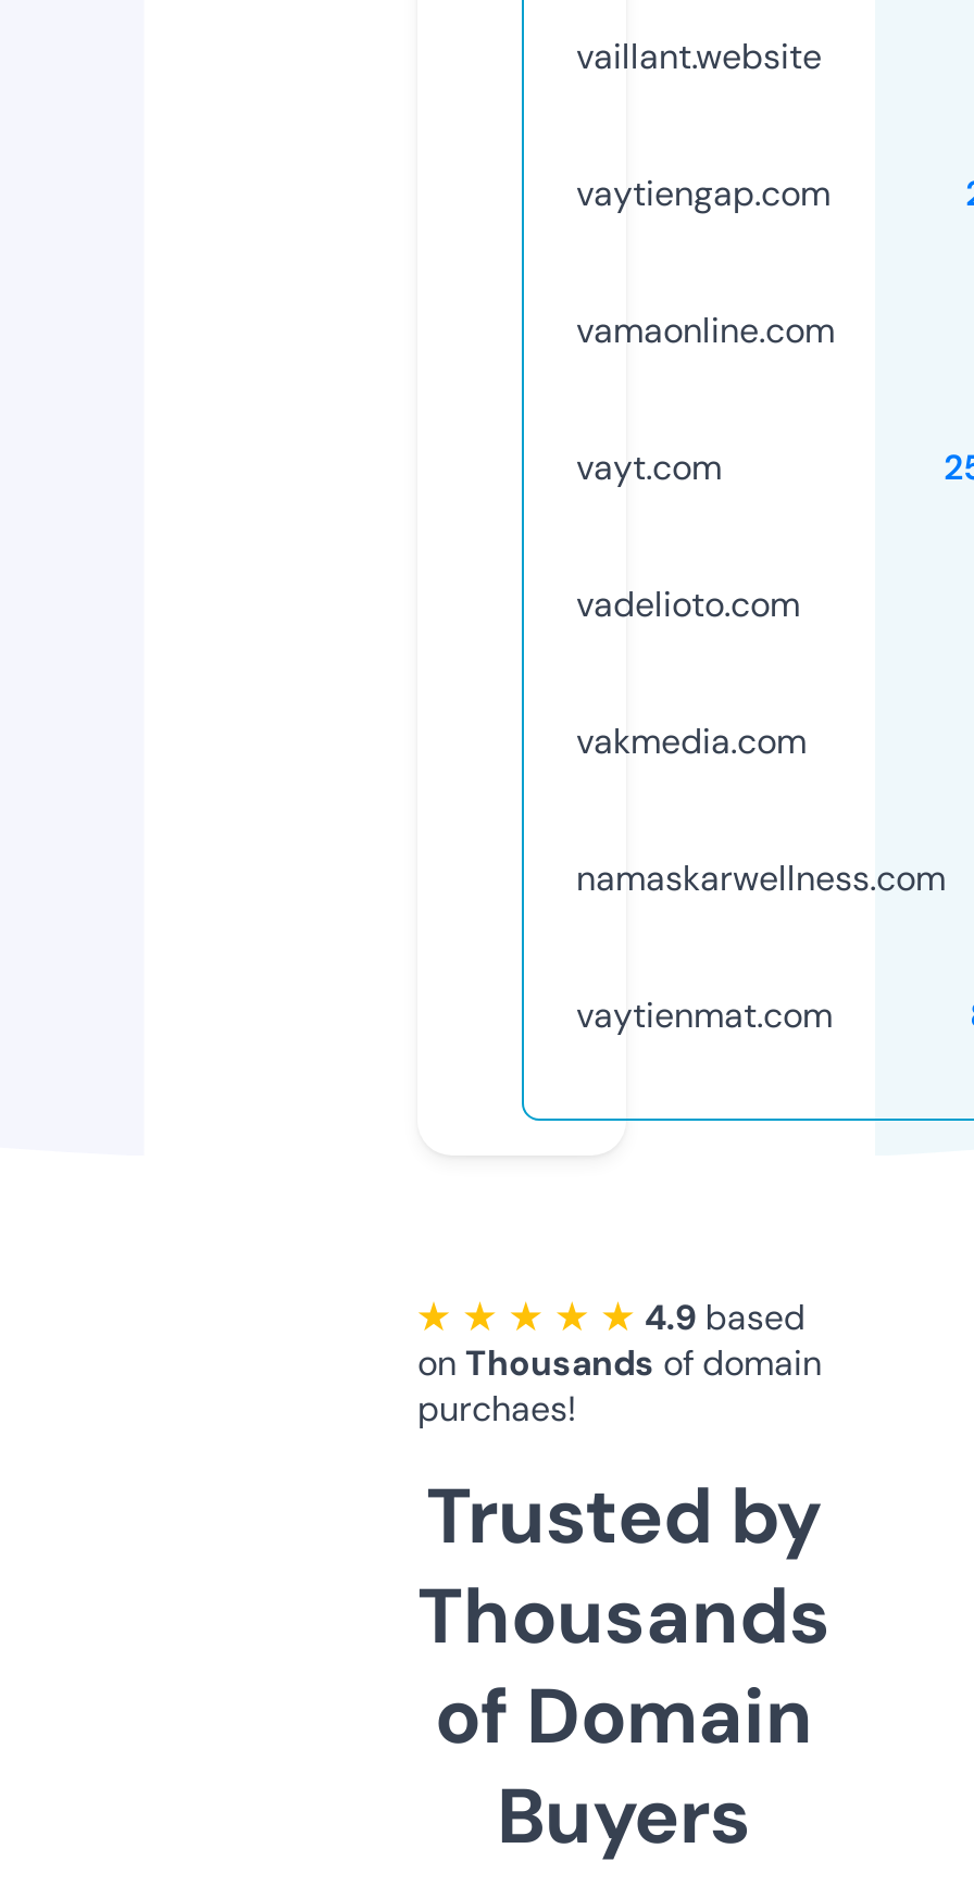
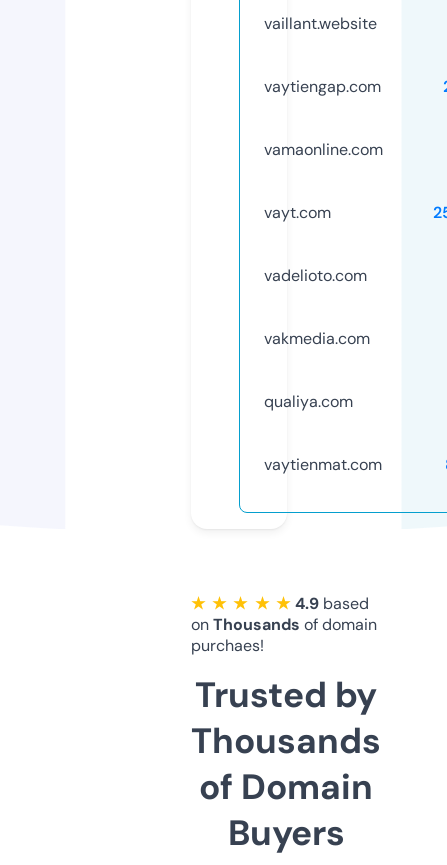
- namaskarwellness.com
+ qualiya.com
